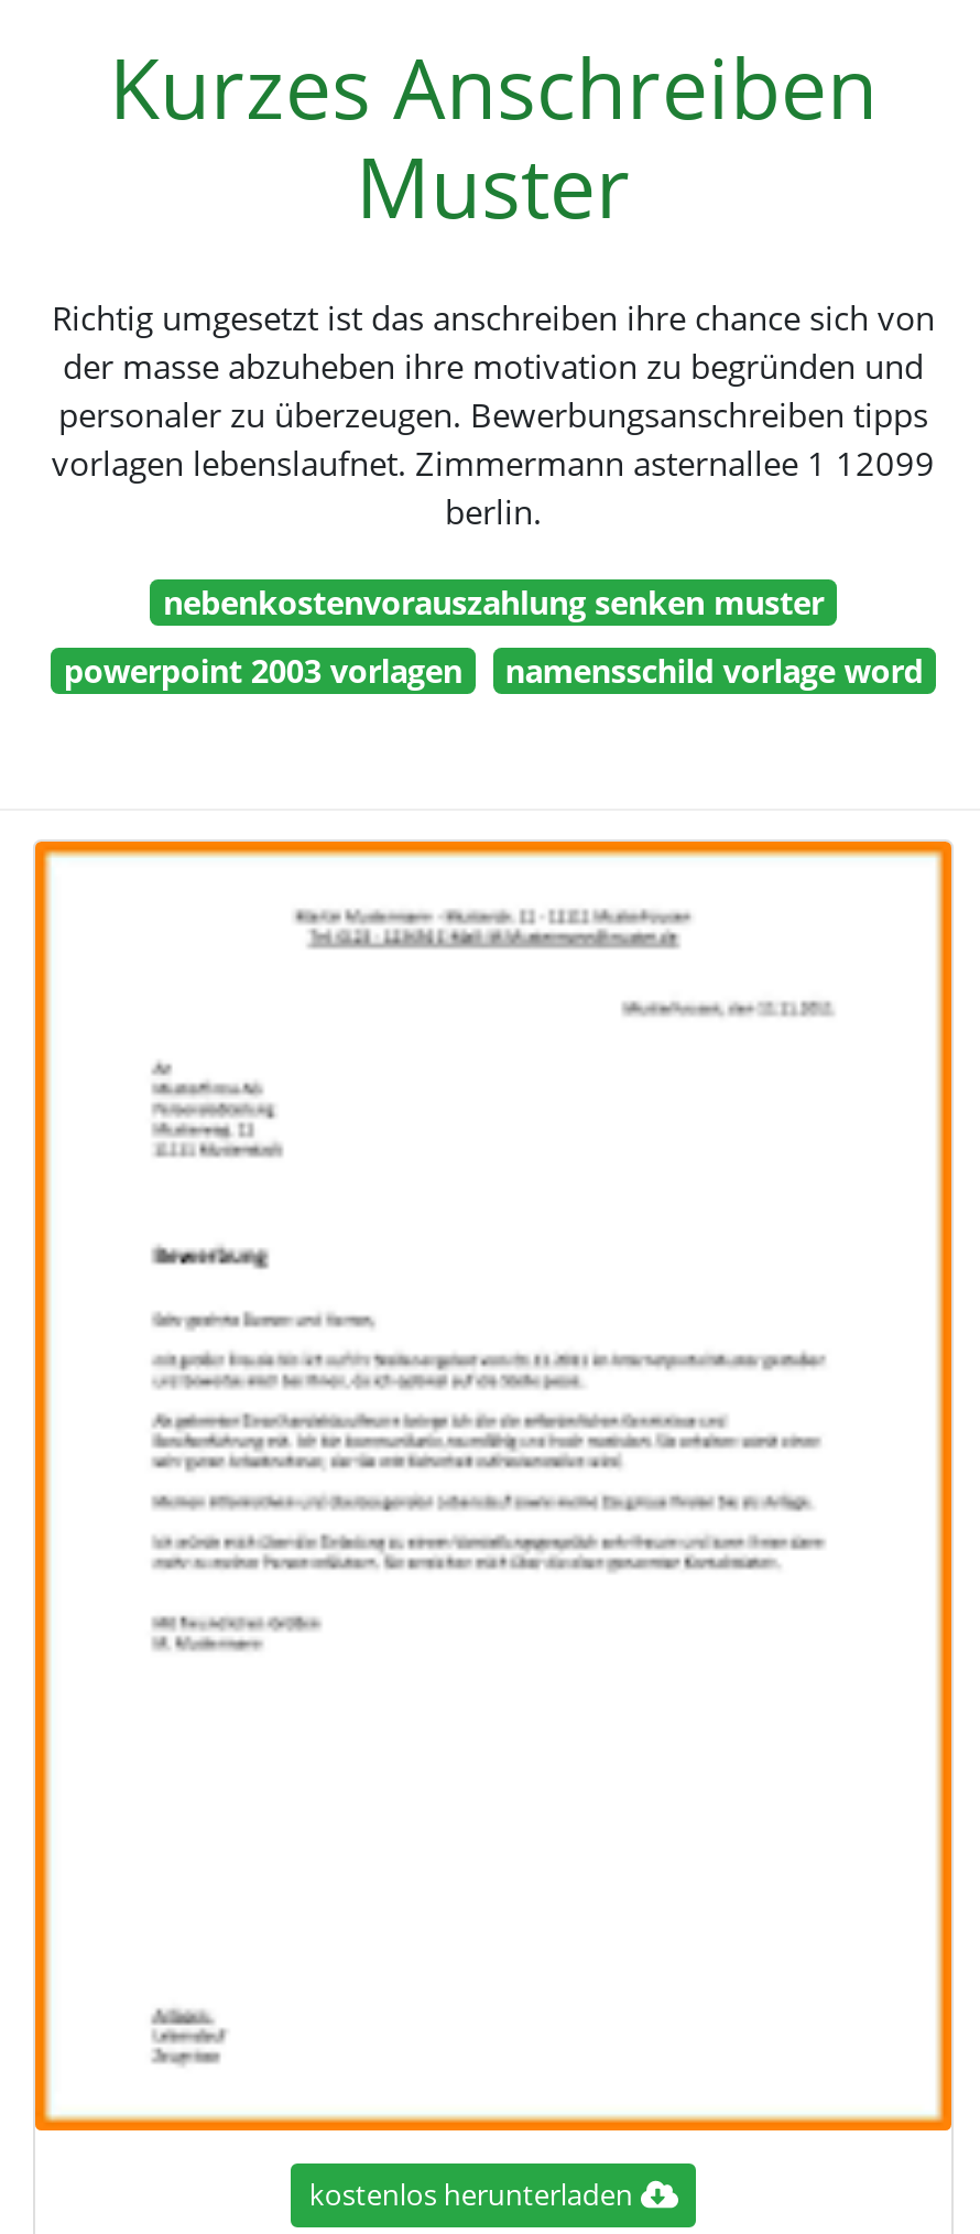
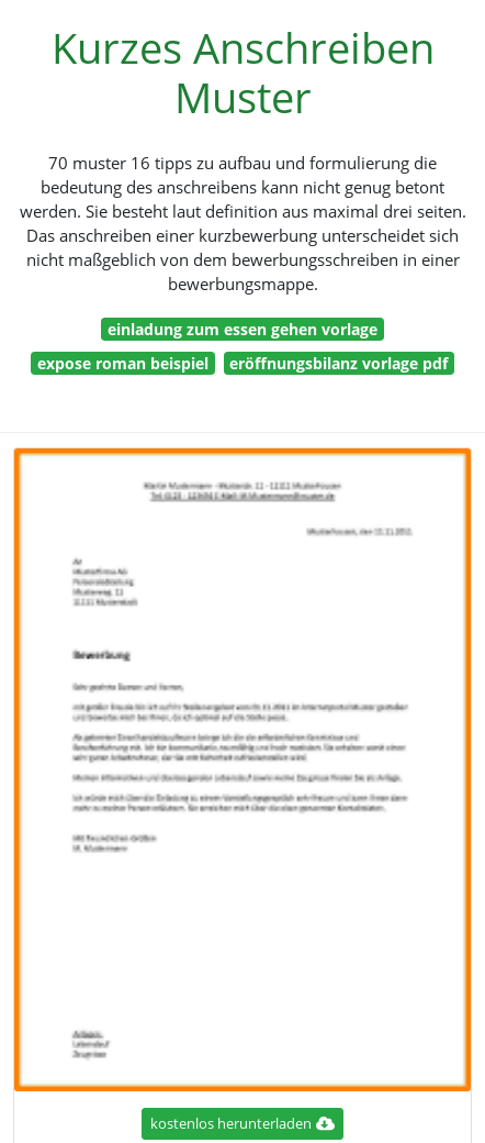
- Richtig umgesetzt ist das anschreiben ihre chance sich von
- der masse abzuheben ihre motivation zu begründen und
- personaler zu überzeugen. Bewerbungsanschreiben tipps
- vorlagen lebenslaufnet. Zimmermann asternallee 1 12099
- berlin.
+ 70 muster 16 tipps zu aufbau und formulierung die
+ bedeutung des anschreibens kann nicht genug betont
+ werden. Sie besteht laut definition aus maximal drei seiten.
+ Das anschreiben einer kurzbewerbung unterscheidet sich
+ nicht maßgeblich von dem bewerbungsschreiben in einer
+ bewerbungsmappe.

- nebenkostenvorauszahlung senken muster
+ einladung zum essen gehen vorlage

- powerpoint 2003 vorlagen
- namensschild vorlage word
+ expose roman beispiel
+ eröffnungsbilanz vorlage pdf
